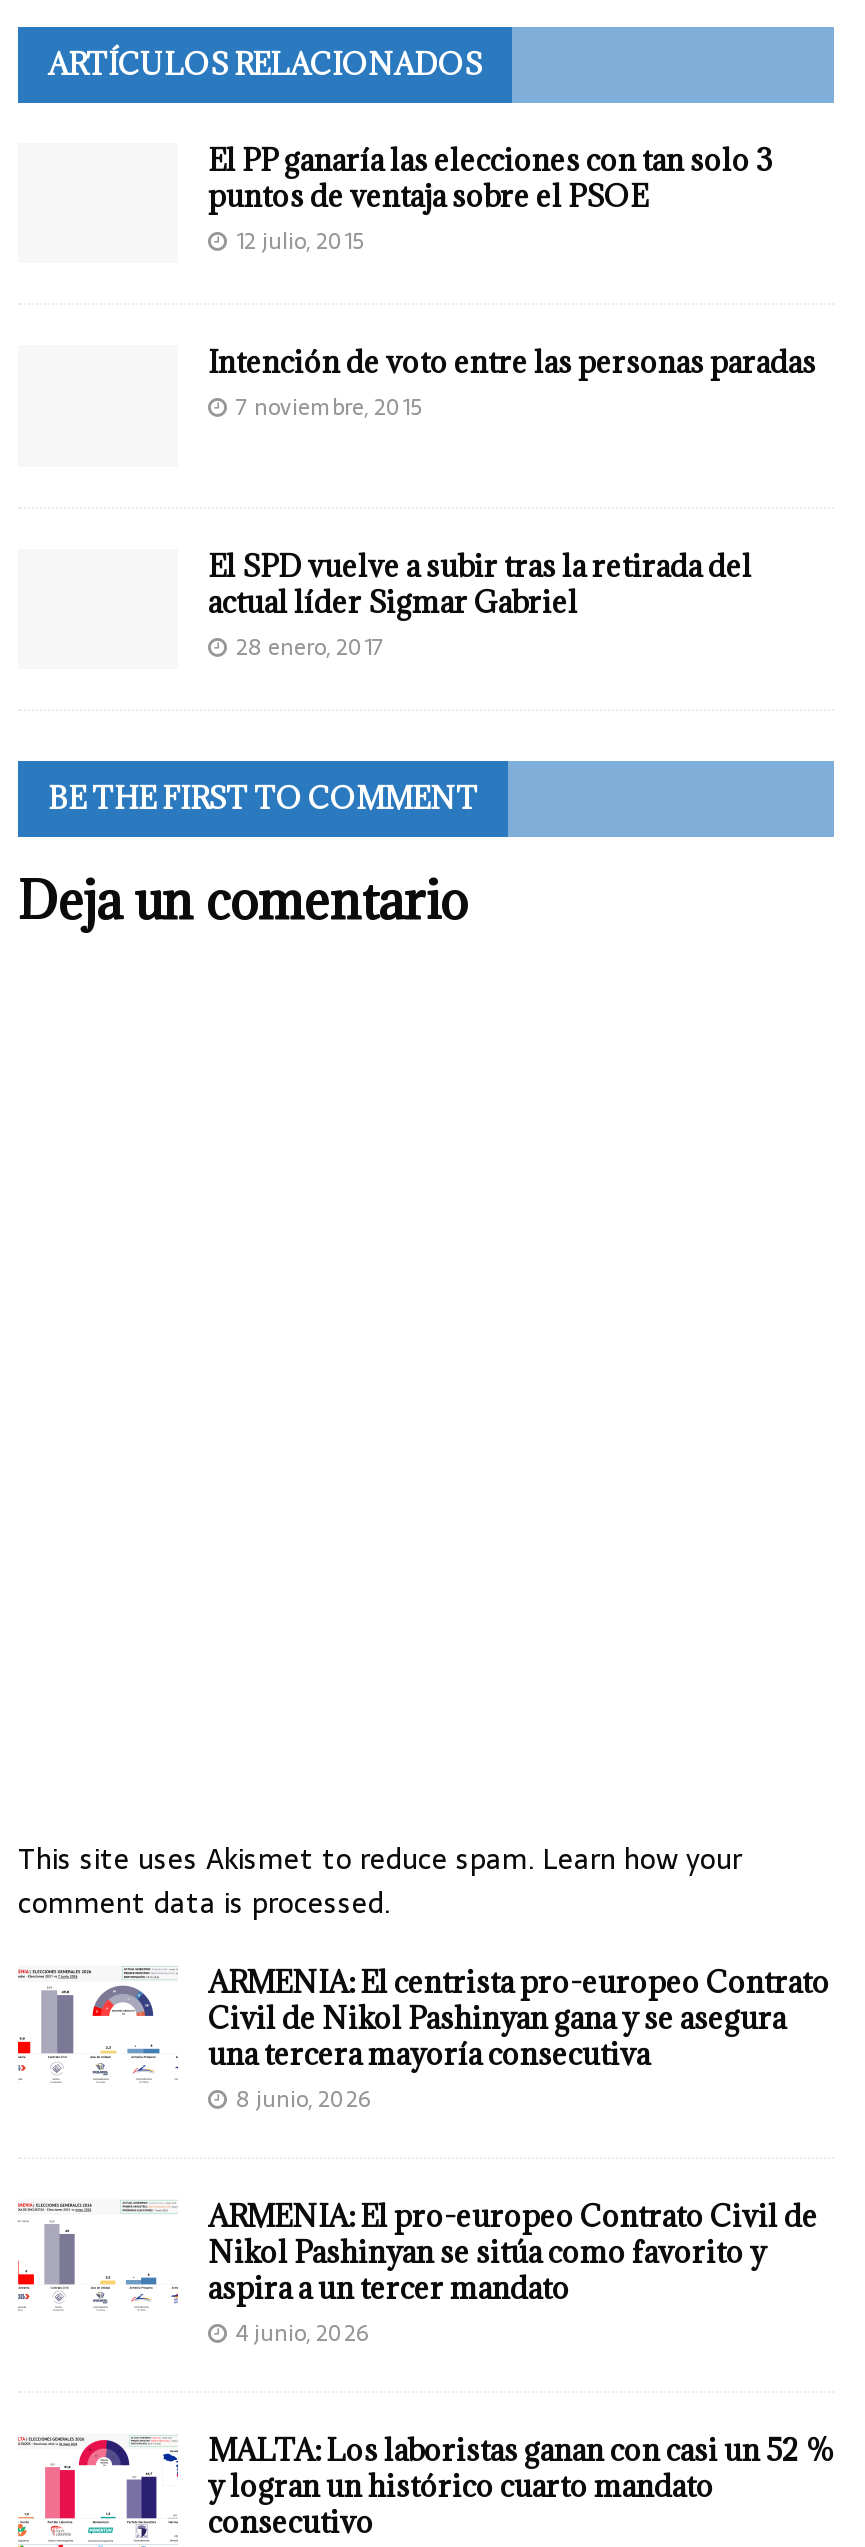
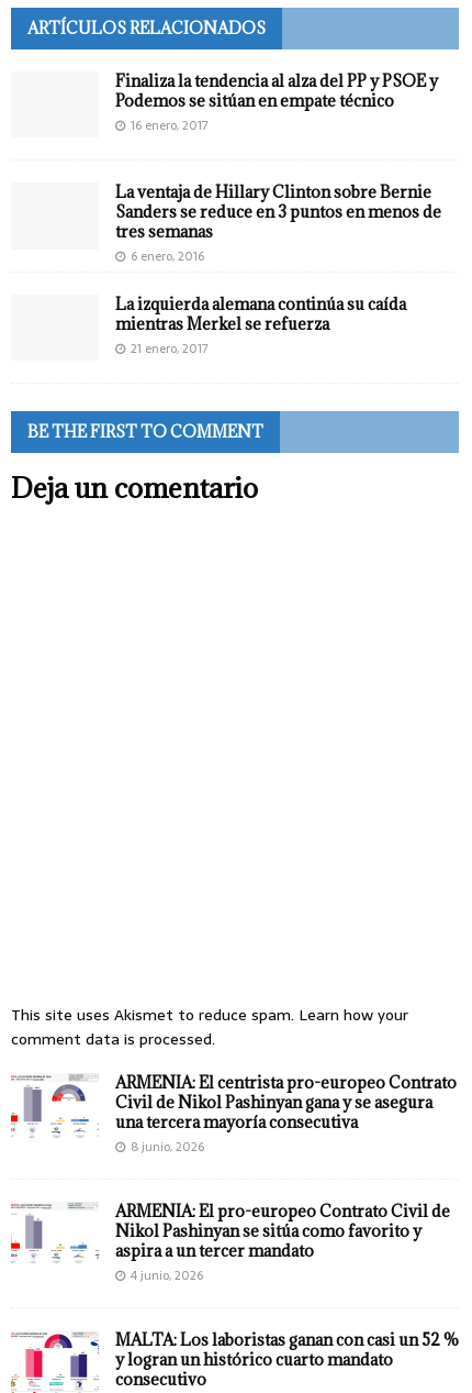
- El PP ganaría las elecciones con tan solo 3
- puntos de ventaja sobre el PSOE
- 12 julio, 2015
+ Finaliza la tendencia al alza del PP y PSOE y
+ Podemos se sitúan en empate técnico
+ 16 enero, 2017

- Intención de voto entre las personas paradas
- 7 noviembre, 2015
+ La ventaja de Hillary Clinton sobre Bernie
+ Sanders se reduce en 3 puntos en menos de
+ tres semanas
+ 6 enero, 2016

- El SPD vuelve a subir tras la retirada del
- actual líder Sigmar Gabriel
- 28 enero, 2017
+ La izquierda alemana continúa su caída
+ mientras Merkel se refuerza
+ 21 enero, 2017
